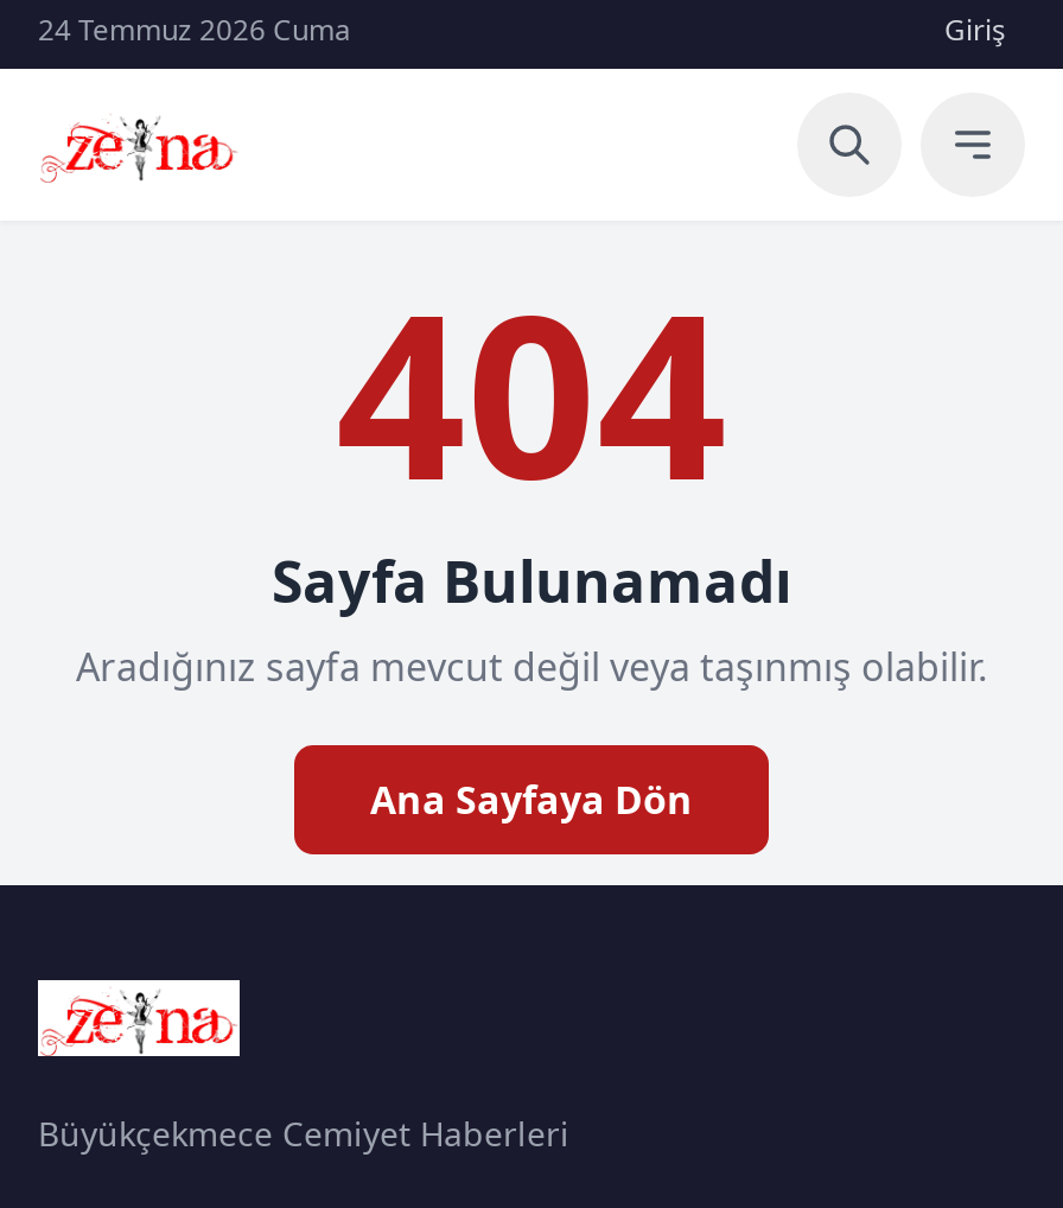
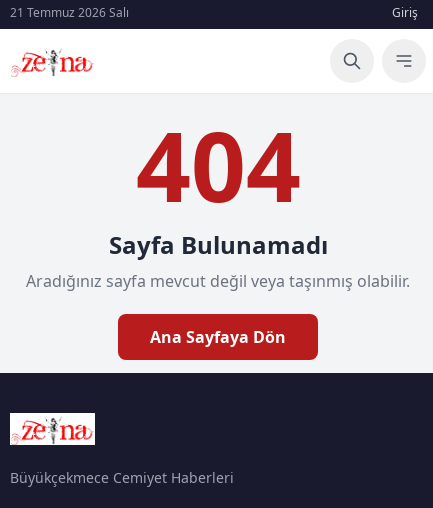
- 24 Temmuz 2026 Cuma
+ 21 Temmuz 2026 Salı
